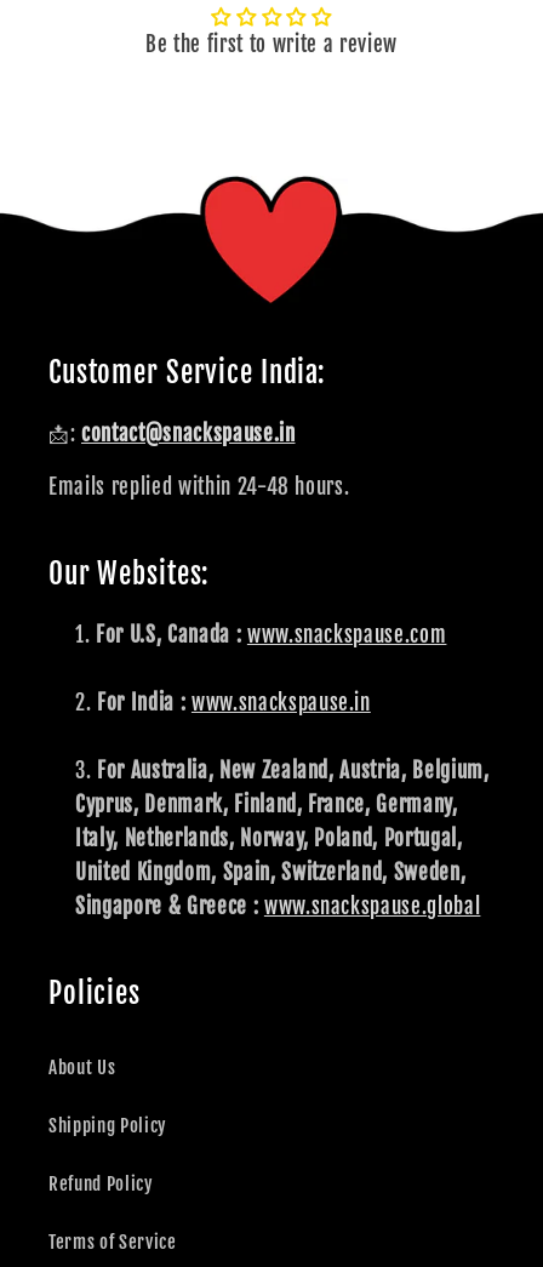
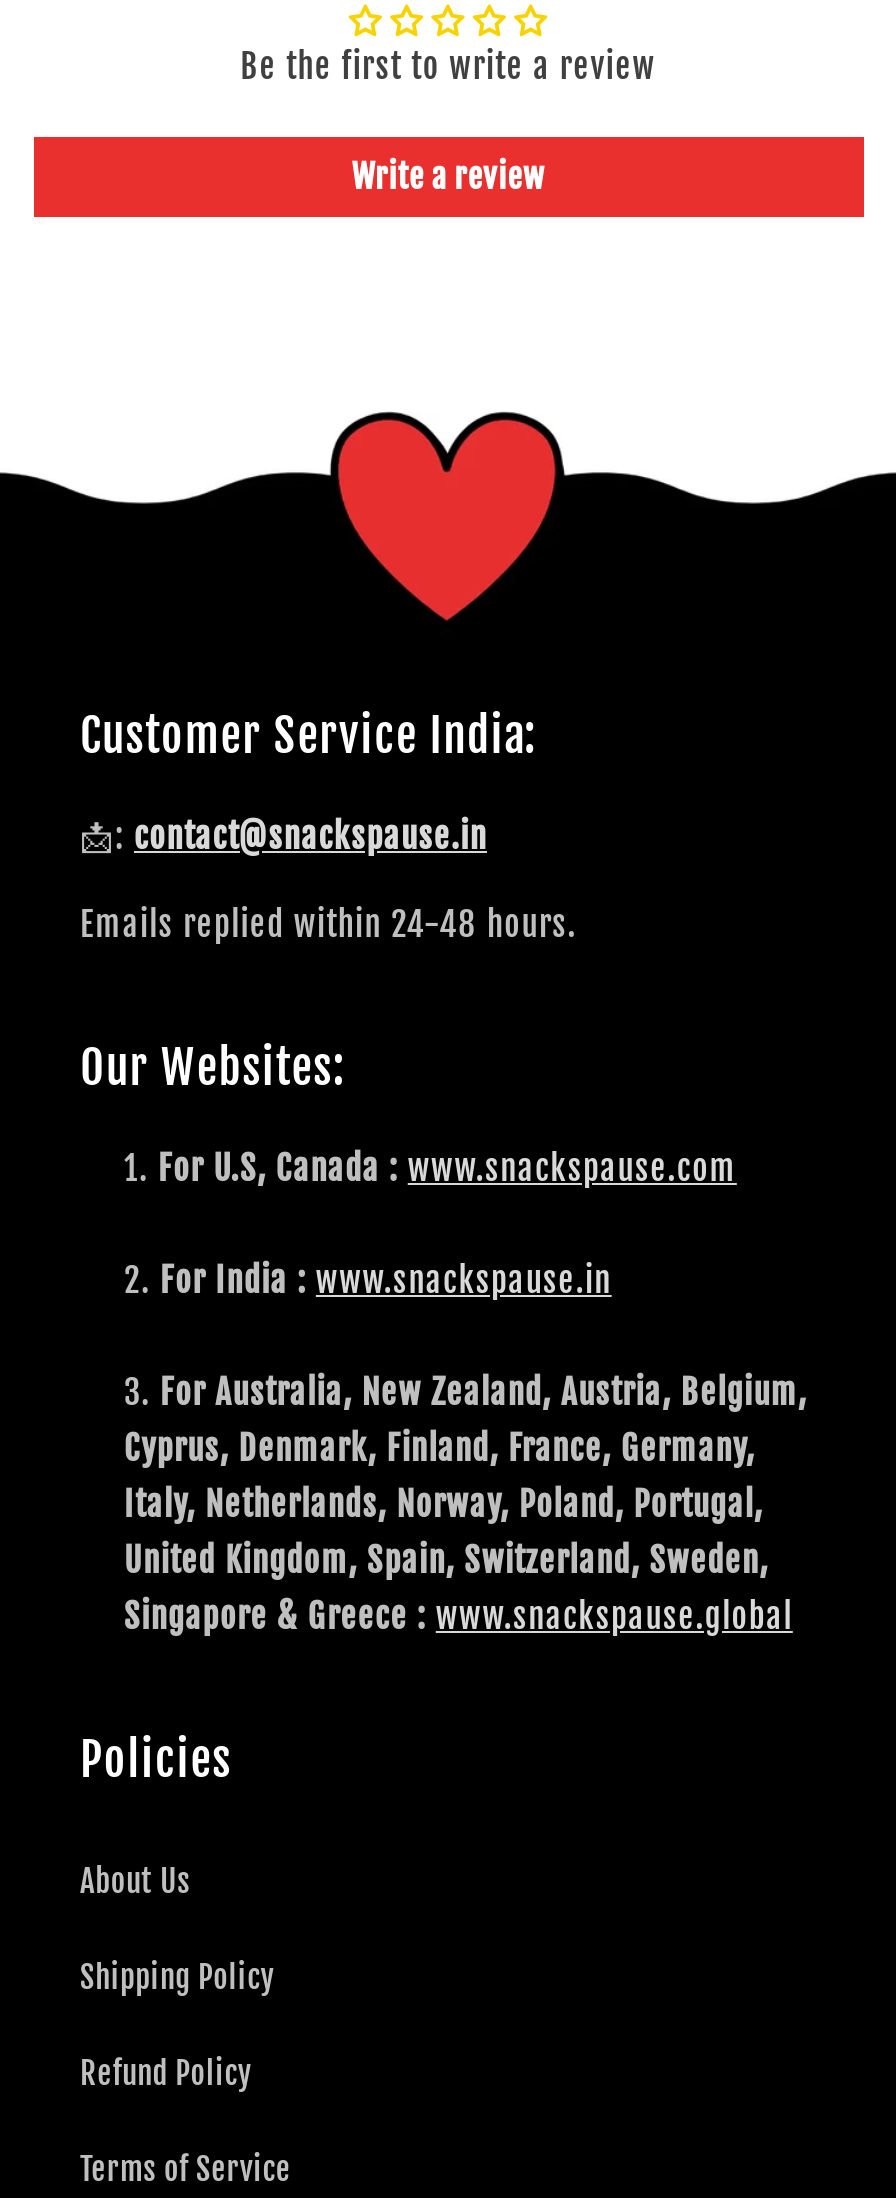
+ Write a review
